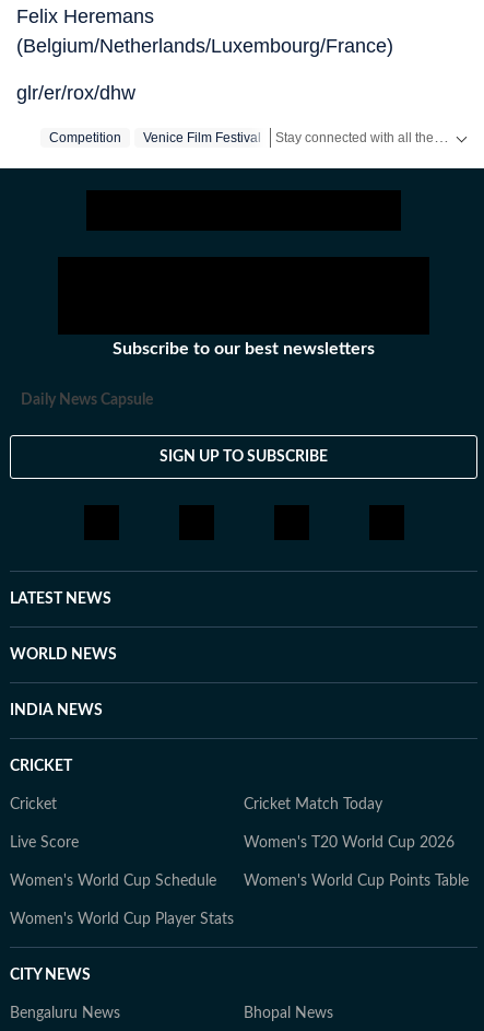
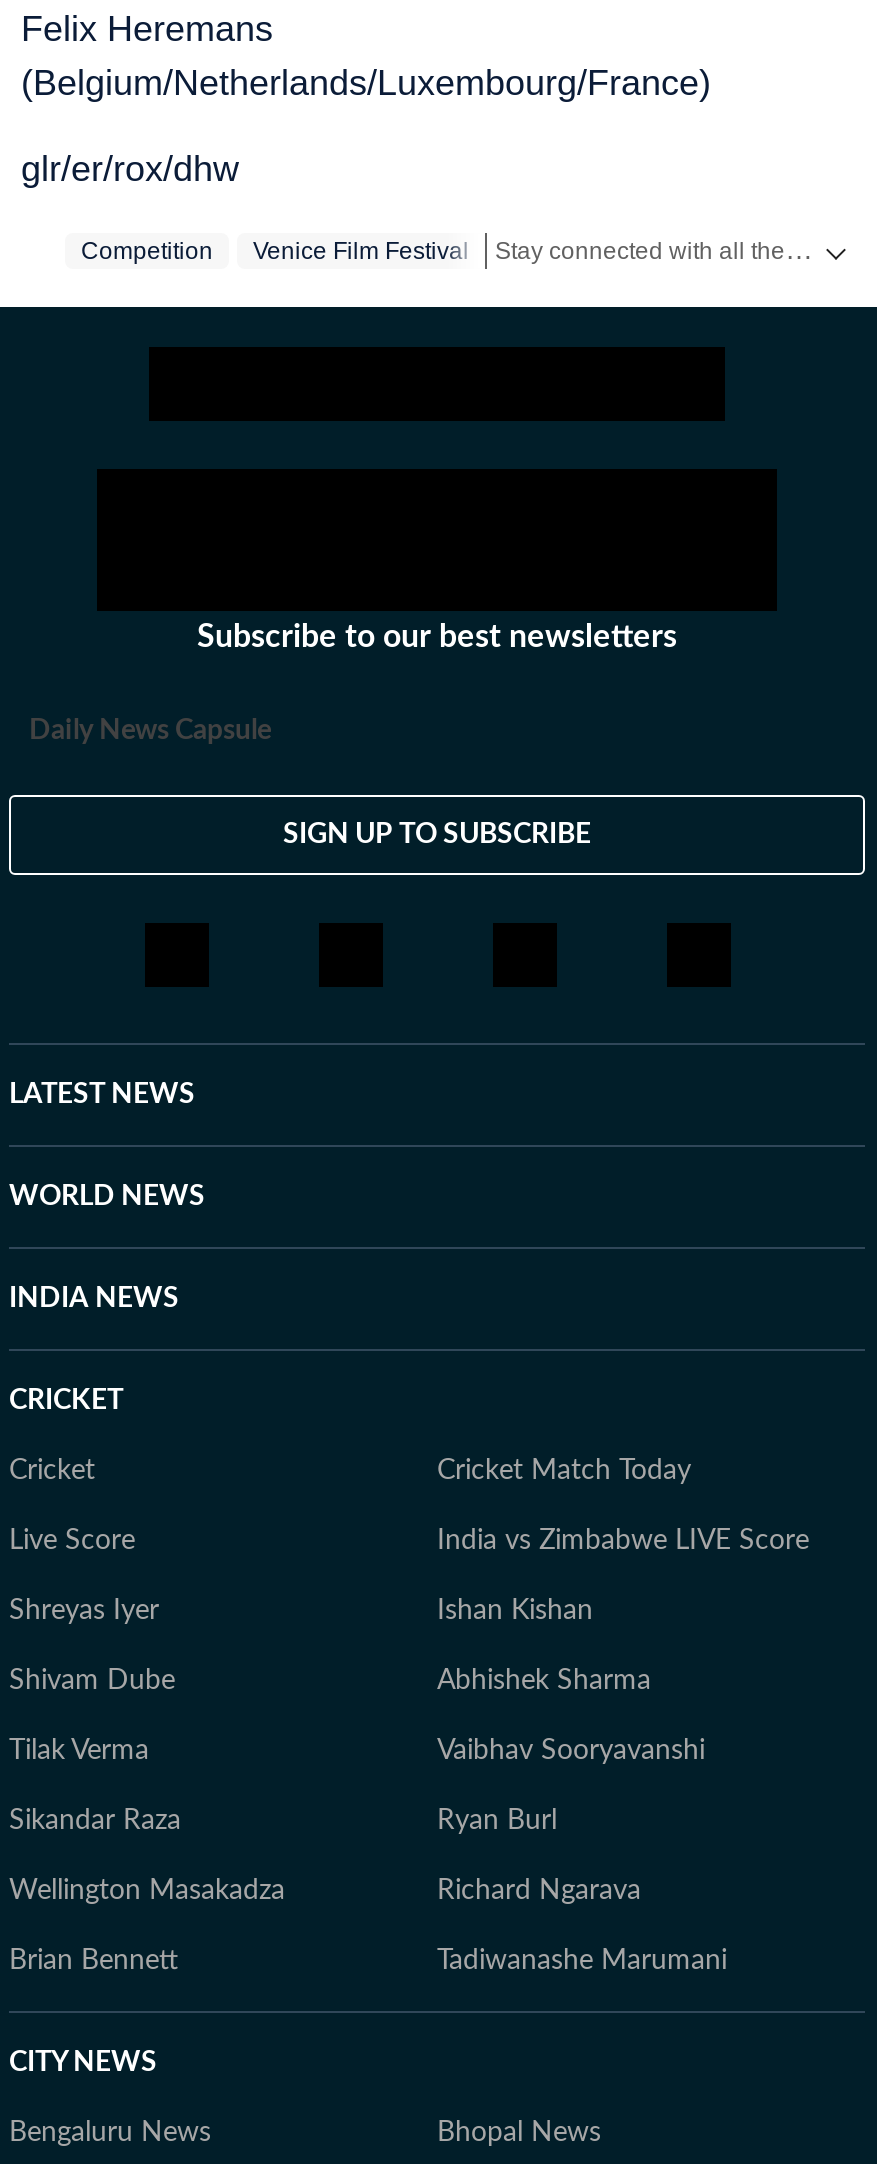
- Women's T20 World Cup 2026
- Women's World Cup Schedule
- Women's World Cup Points Table
- Women's World Cup Player Stats
+ India vs Zimbabwe LIVE Score
+ Shreyas Iyer
+ Ishan Kishan
+ Shivam Dube
+ Abhishek Sharma
+ Tilak Verma
+ Vaibhav Sooryavanshi
+ Sikandar Raza
+ Ryan Burl
+ Wellington Masakadza
+ Richard Ngarava
+ Brian Bennett
+ Tadiwanashe Marumani
